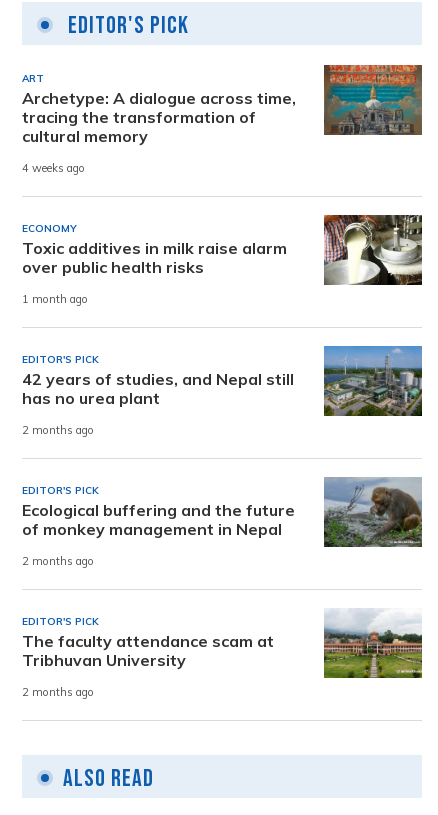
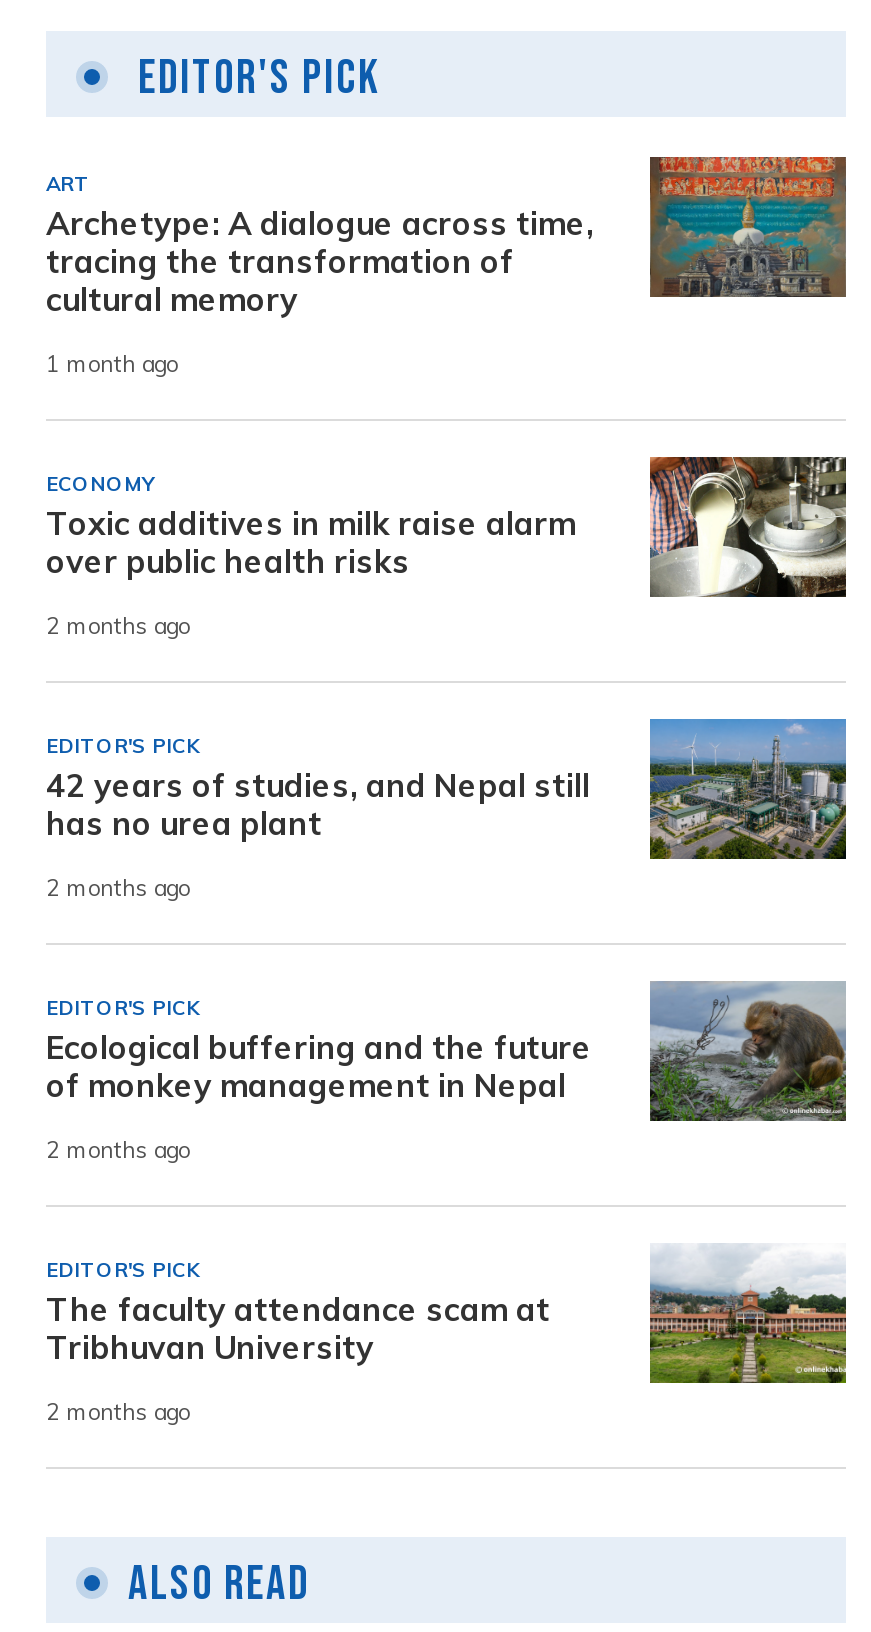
- 4 weeks ago
+ 1 month ago

- 1 month ago
+ 2 months ago
